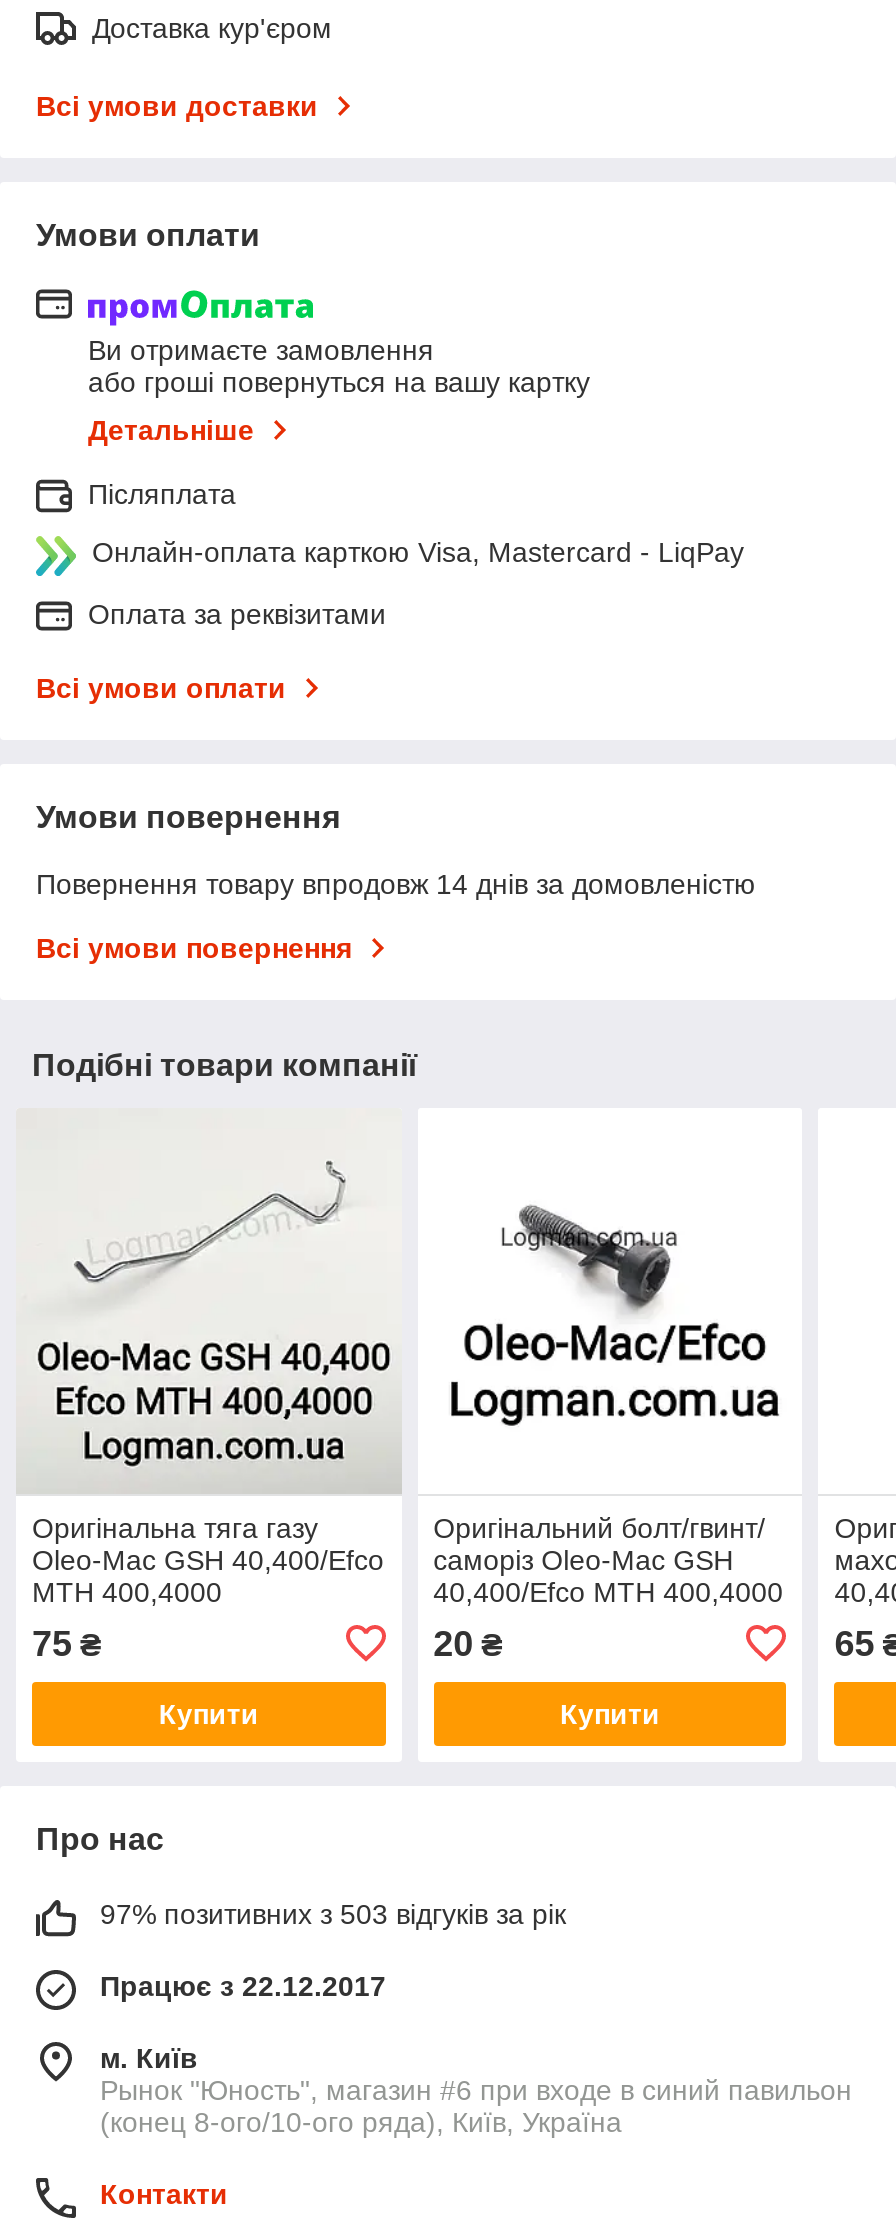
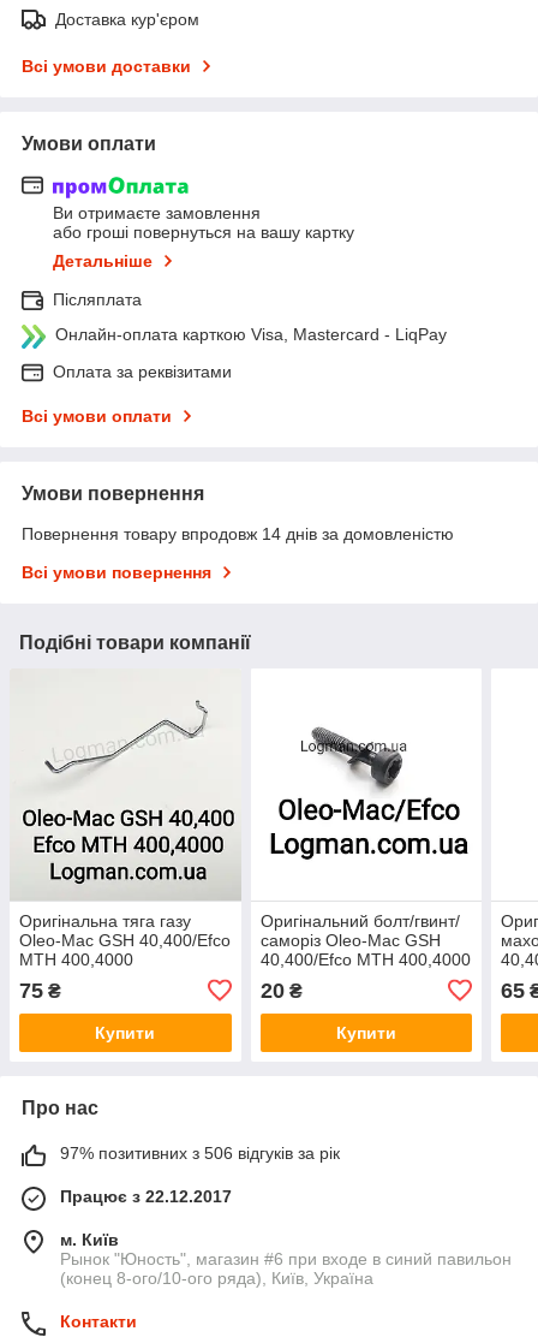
- 97% позитивних з 503 відгуків за рік
+ 97% позитивних з 506 відгуків за рік
